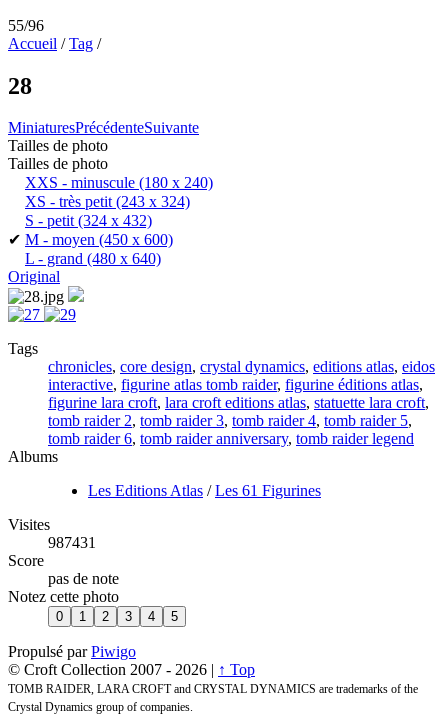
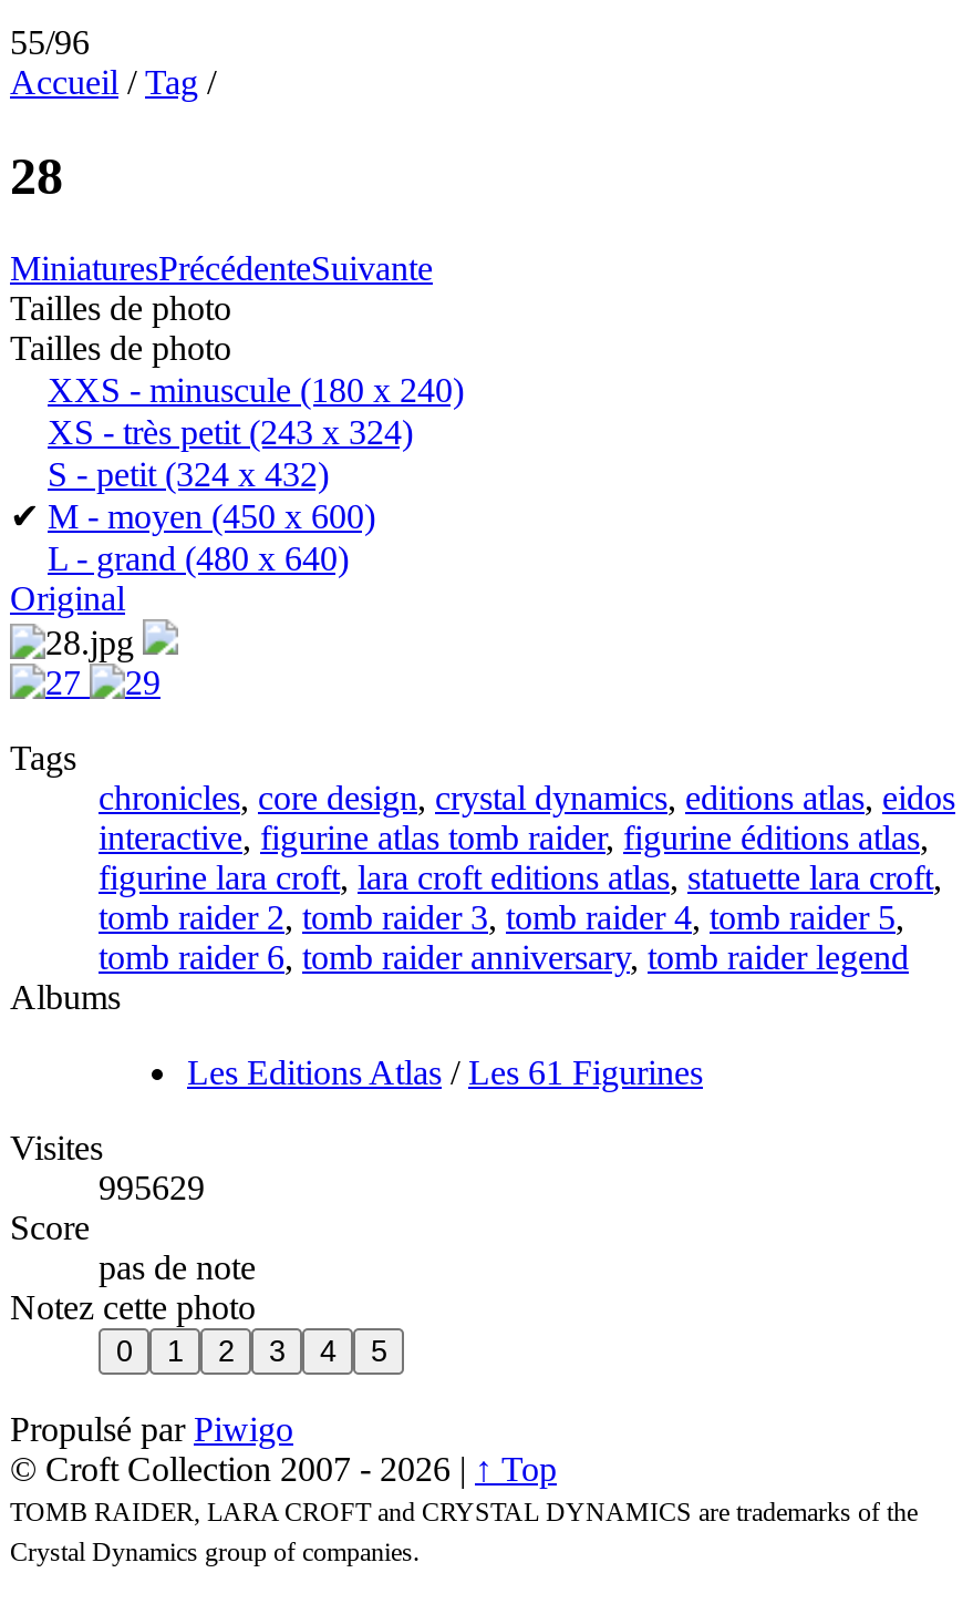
- 987431
+ 995629
